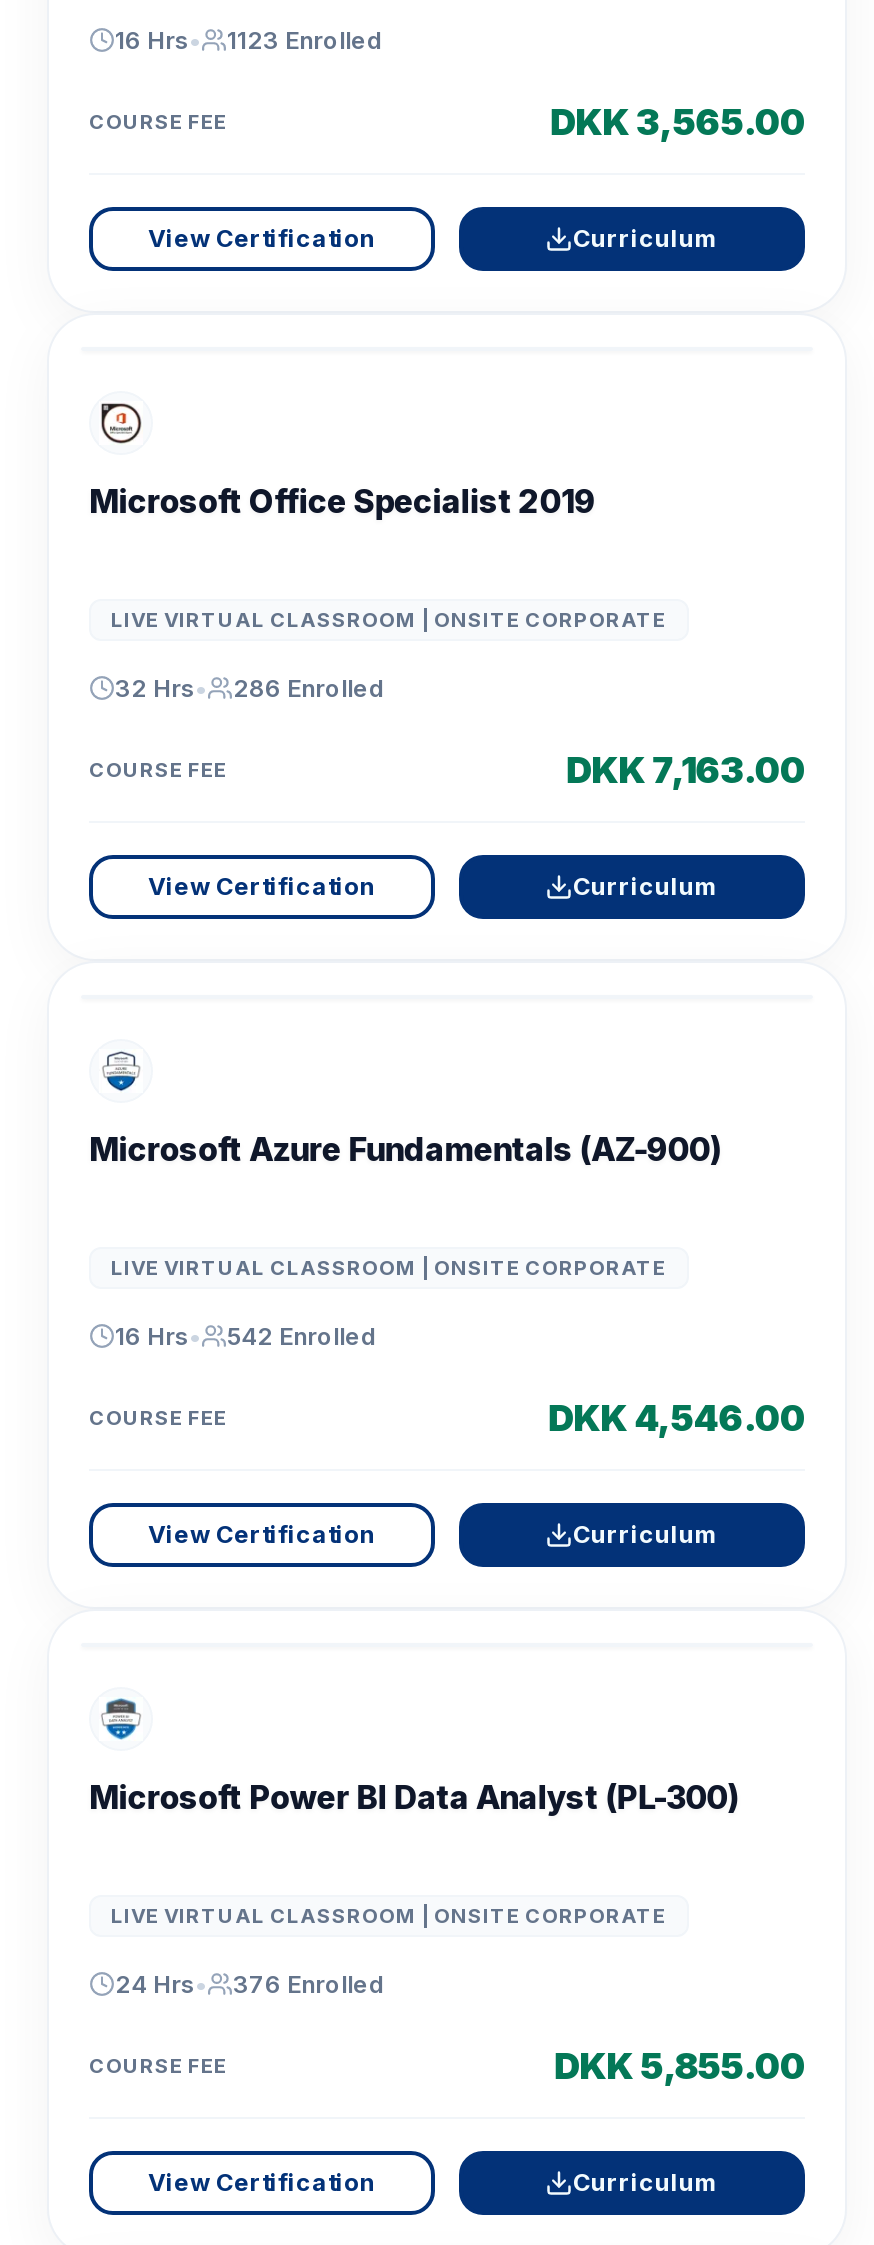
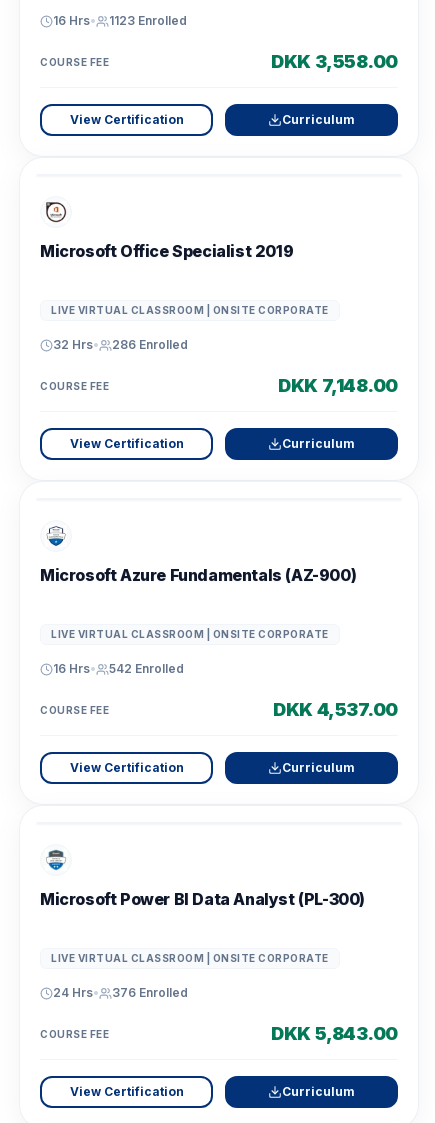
- DKK 3,565.00
+ DKK 3,558.00

- DKK 7,163.00
+ DKK 7,148.00

- DKK 4,546.00
+ DKK 4,537.00

- DKK 5,855.00
+ DKK 5,843.00
